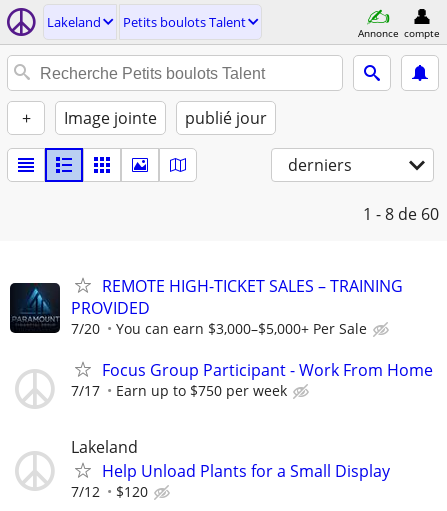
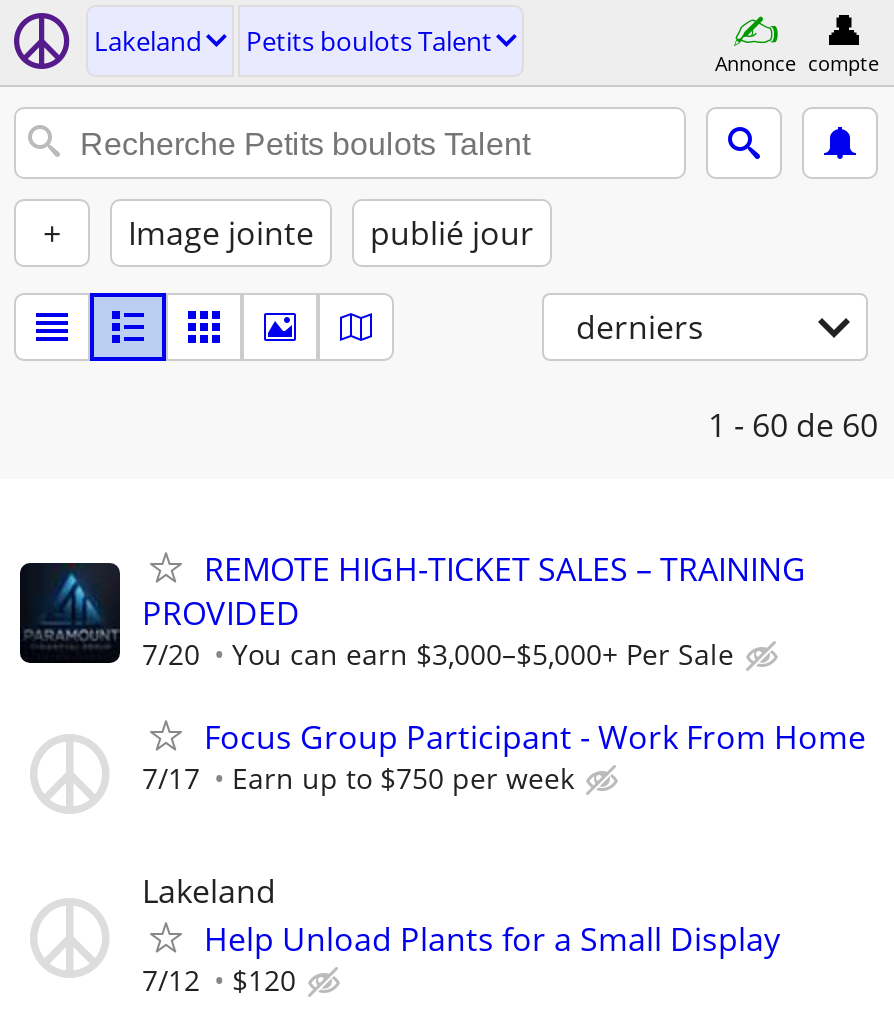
- 1 - 8 de 60
+ 1 - 60 de 60
